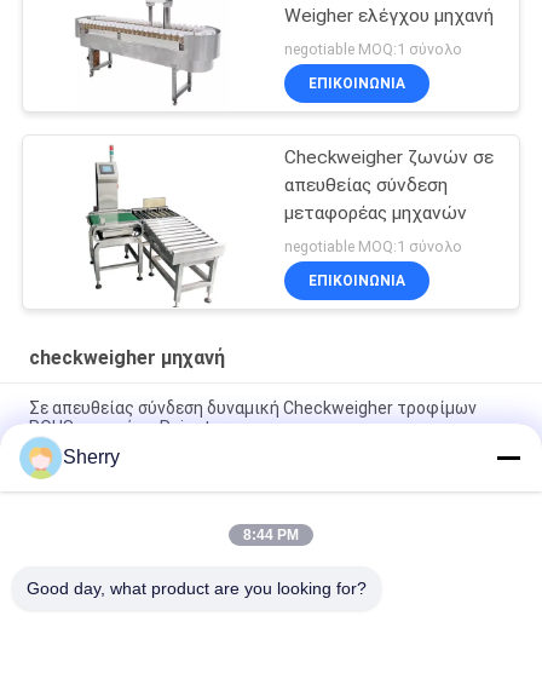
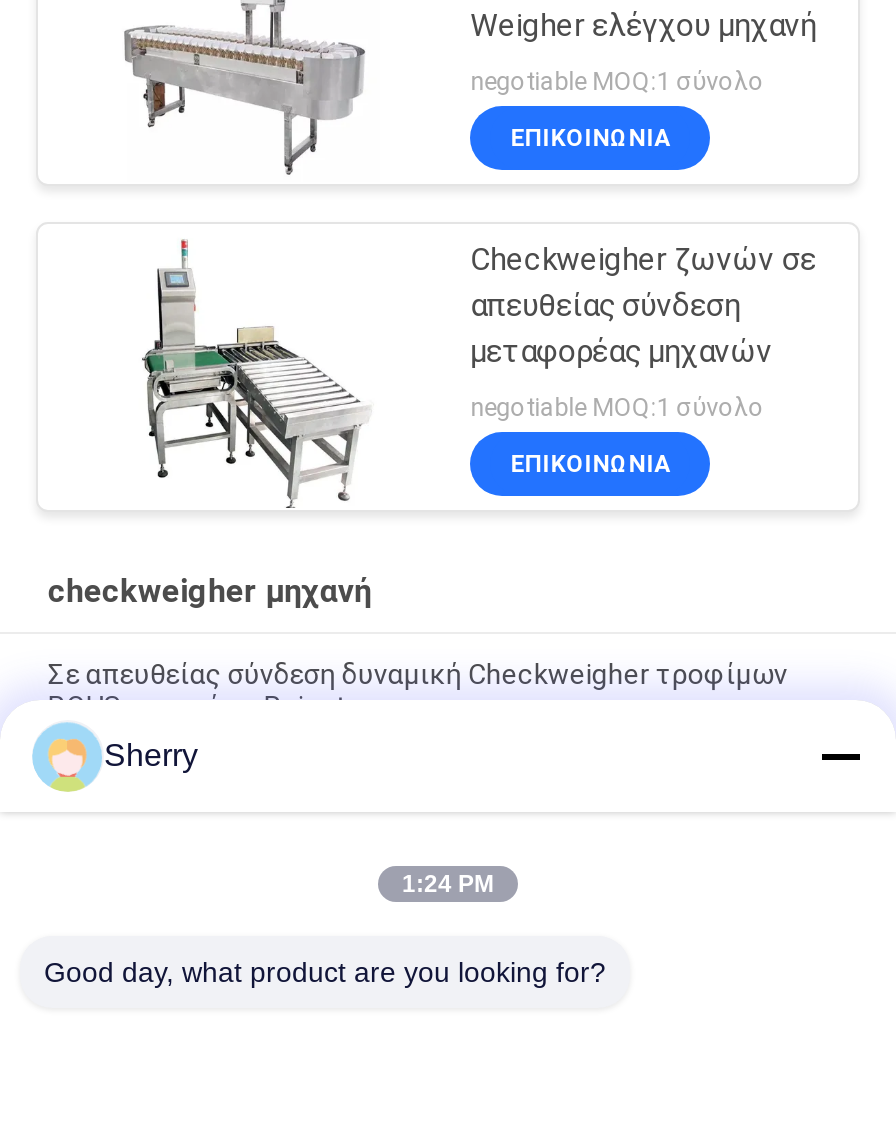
- 8:44 PM
+ 1:24 PM
